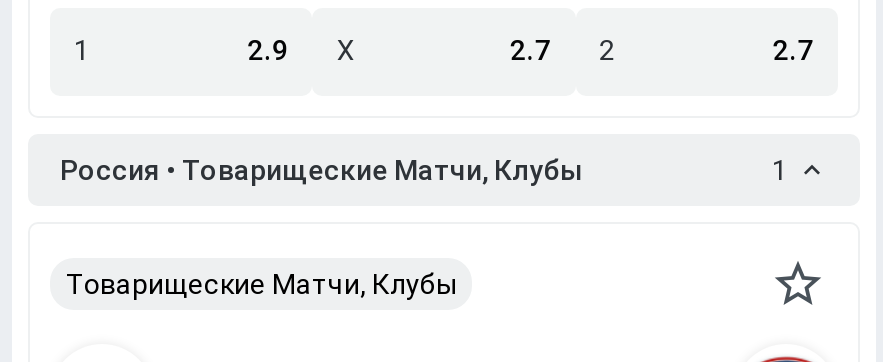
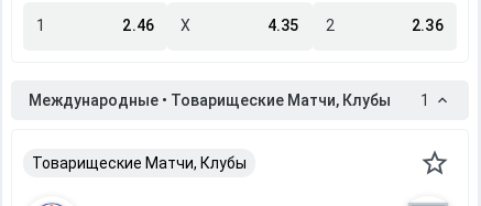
- 2.9 X
+ 2.46 X

- 2.7 2
+ 4.35 2

- 2.7
+ 2.36

- Россия • Товарищеские Матчи, Клубы
+ Международные • Товарищеские Матчи, Клубы
